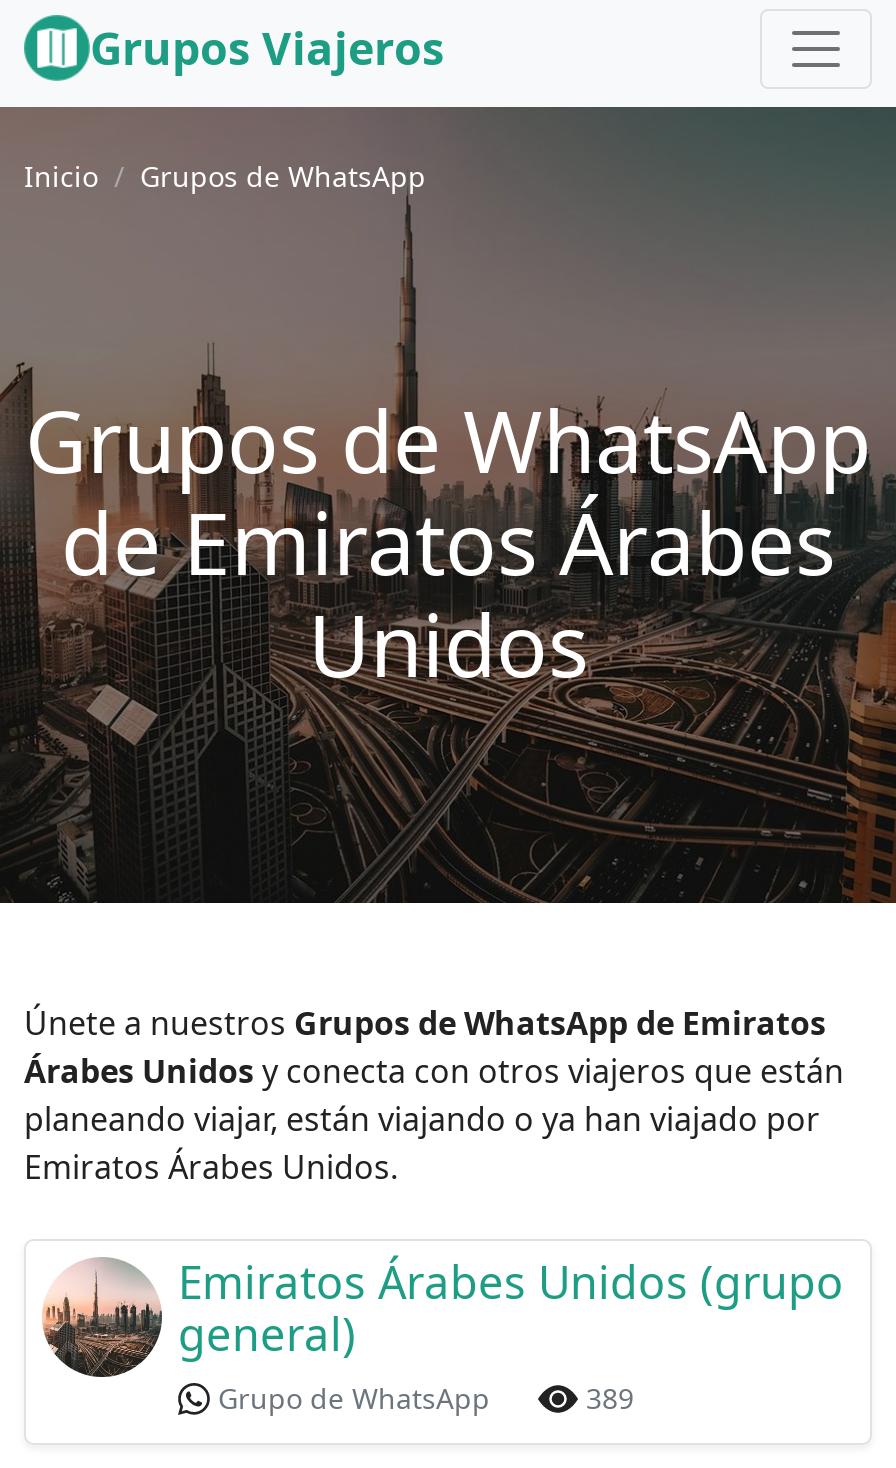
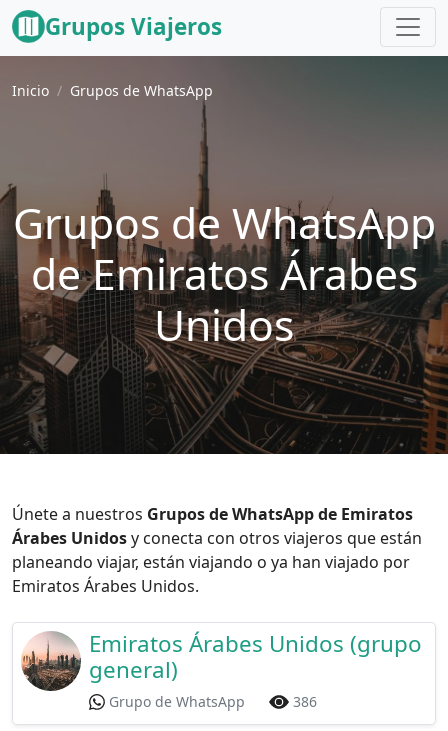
- 389
+ 386
